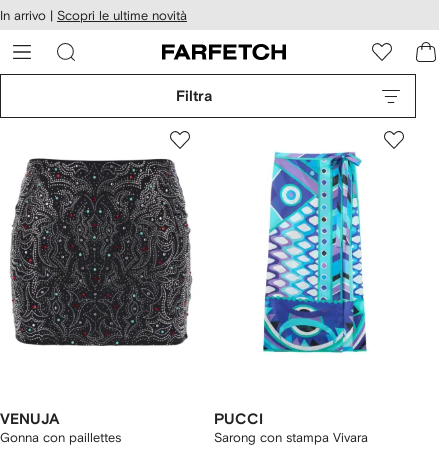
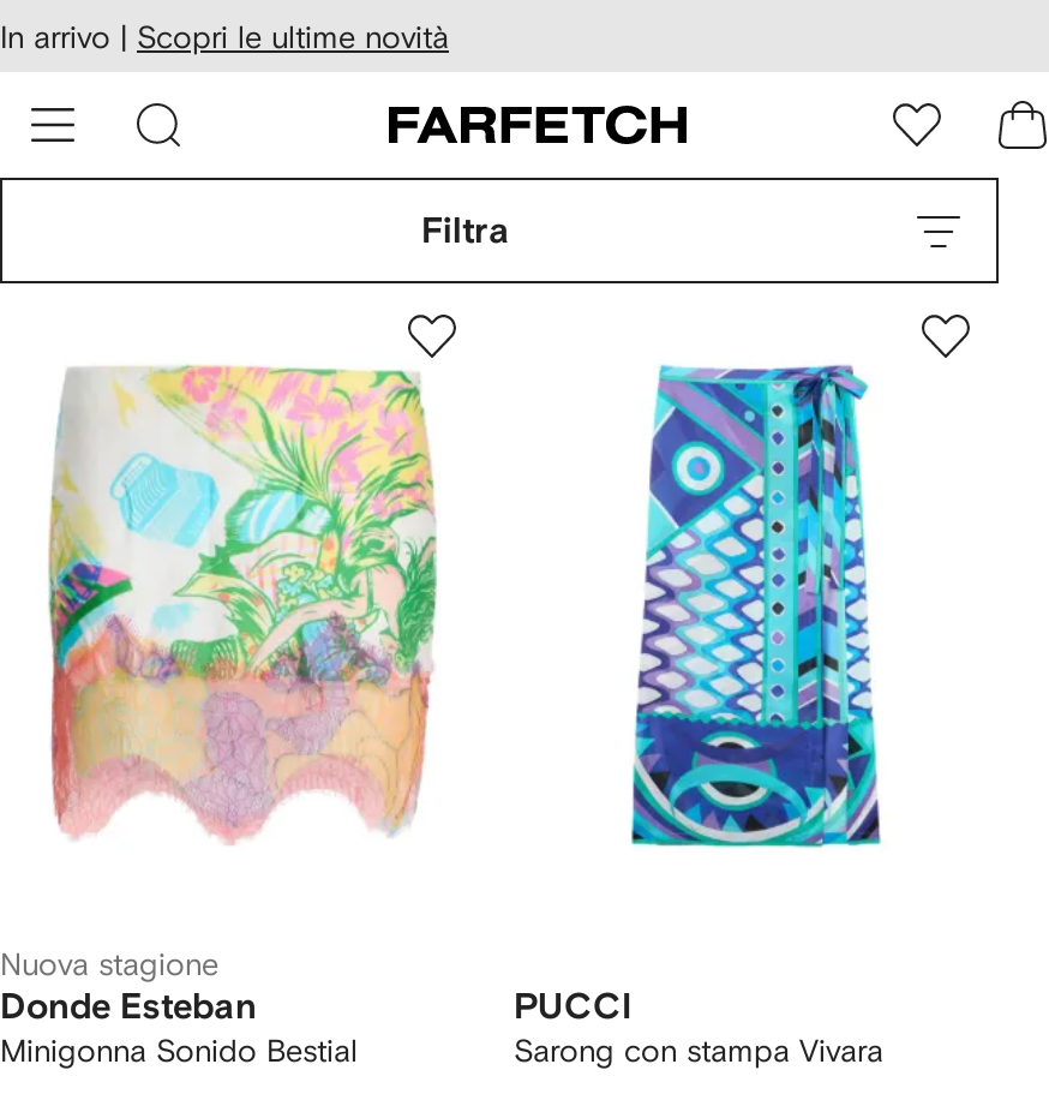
- [image]
+ [image]

- VENUJA
- Gonna con paillettes
+ Nuova stagione
+ Donde Esteban
+ Minigonna Sonido Bestial
